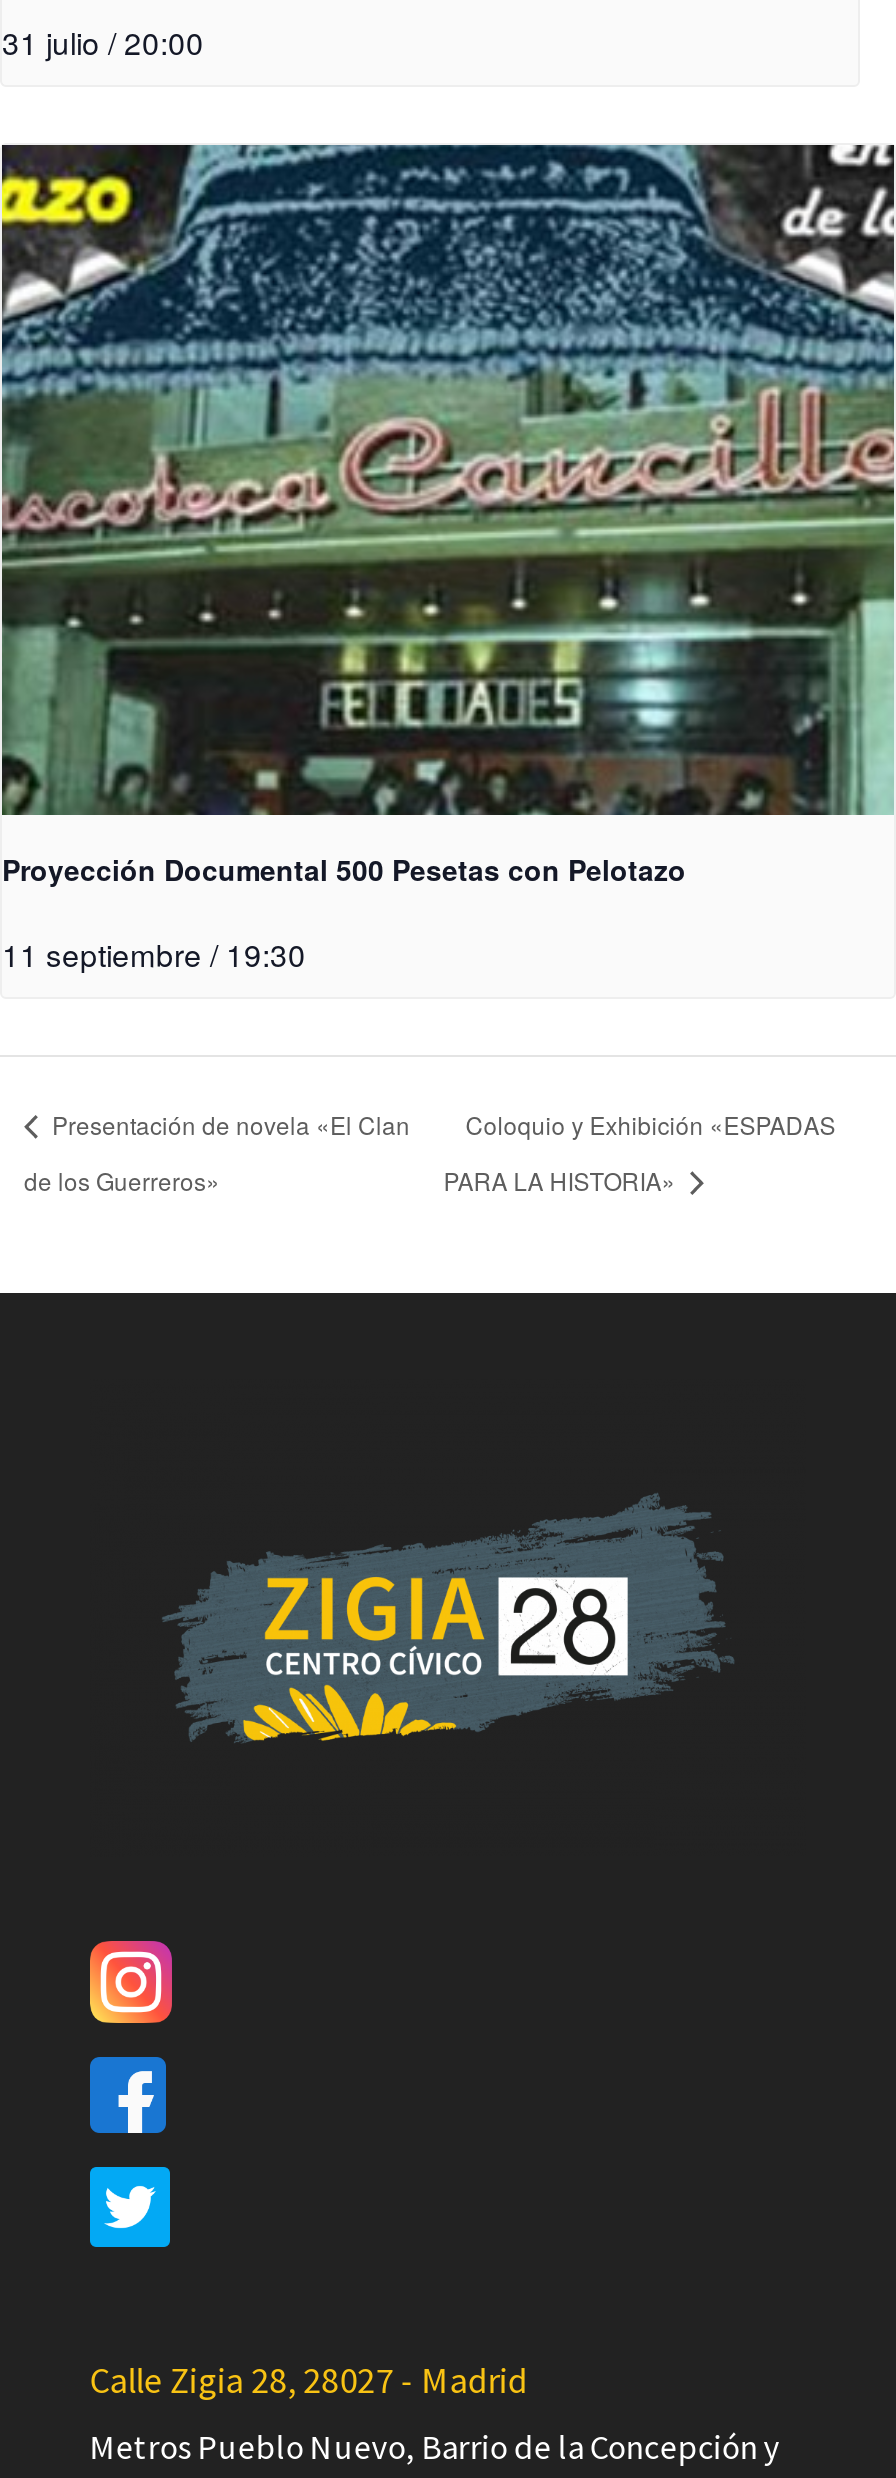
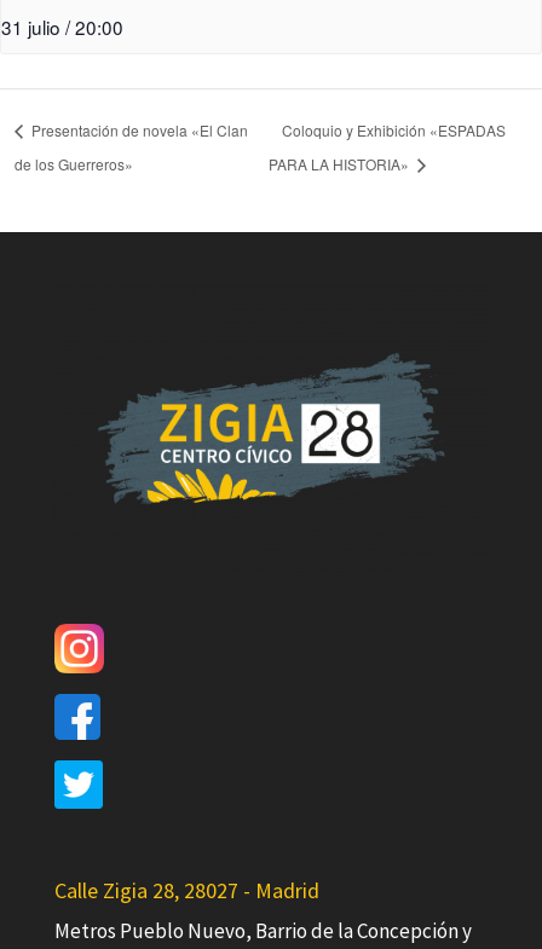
- [image]
- Proyección Documental 500 Pesetas con Pelotazo
- 11 septiembre / 19:30
